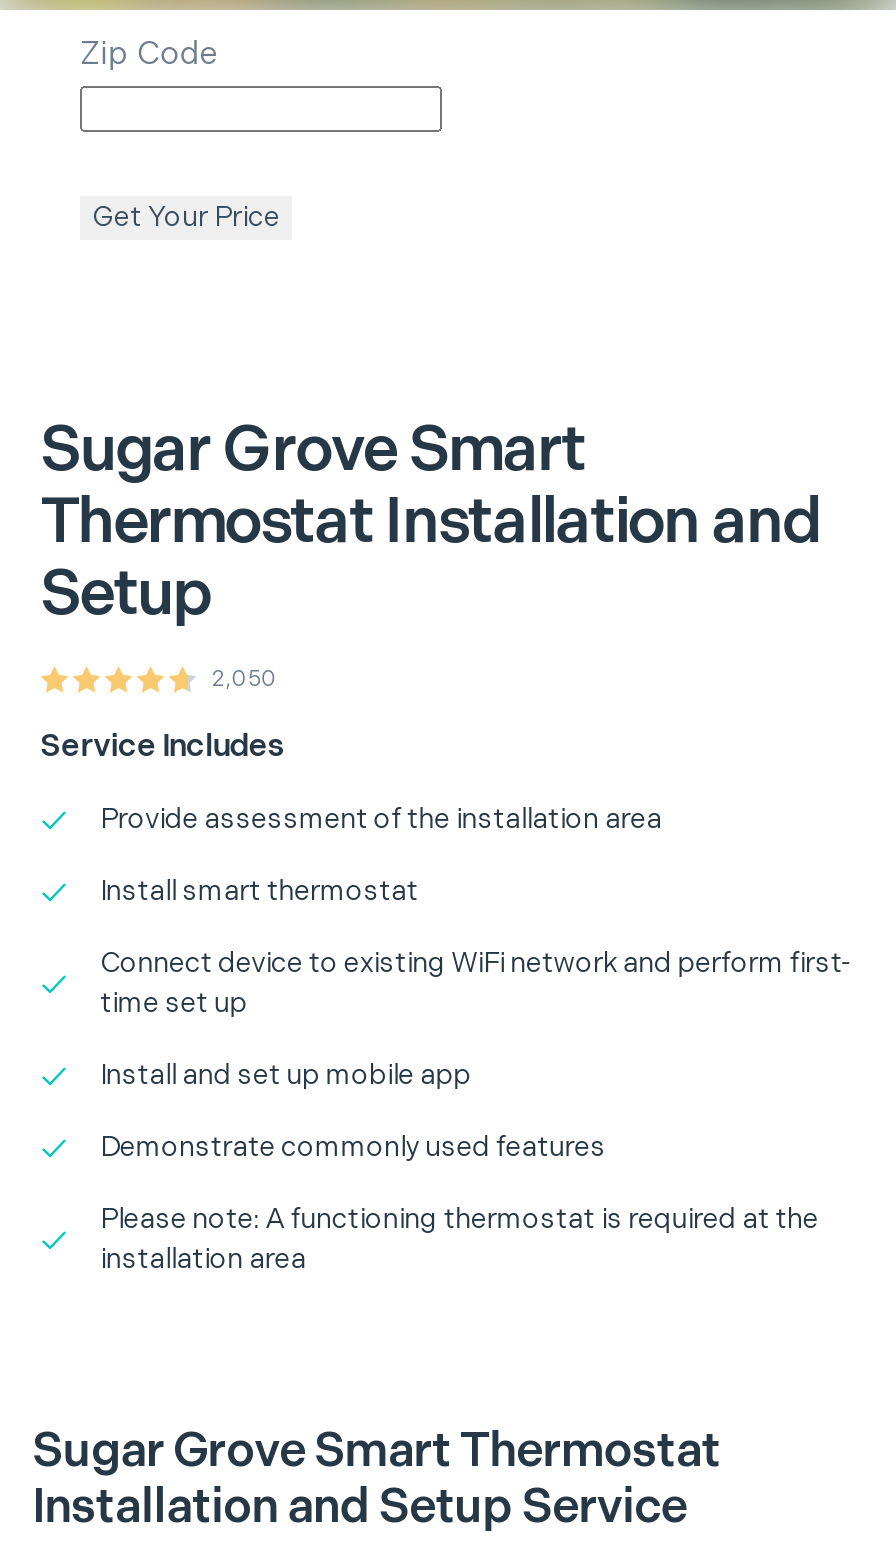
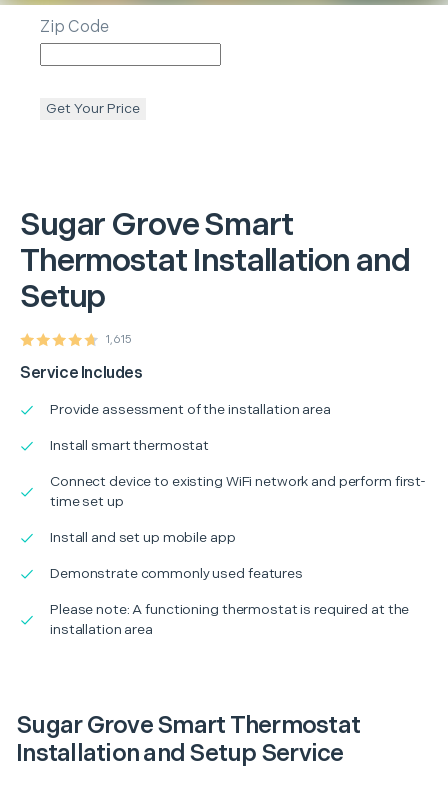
- 2,050
+ 1,615
